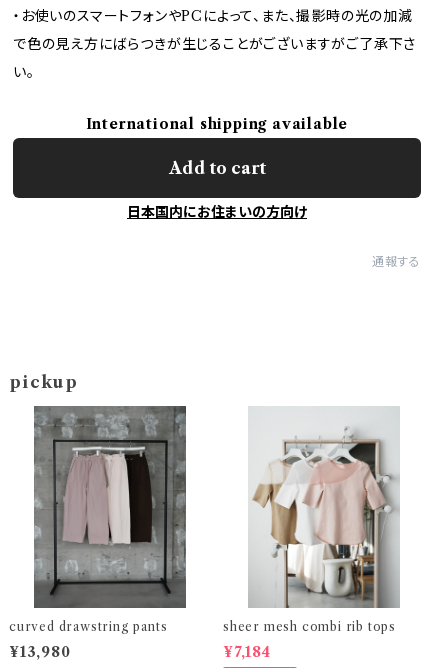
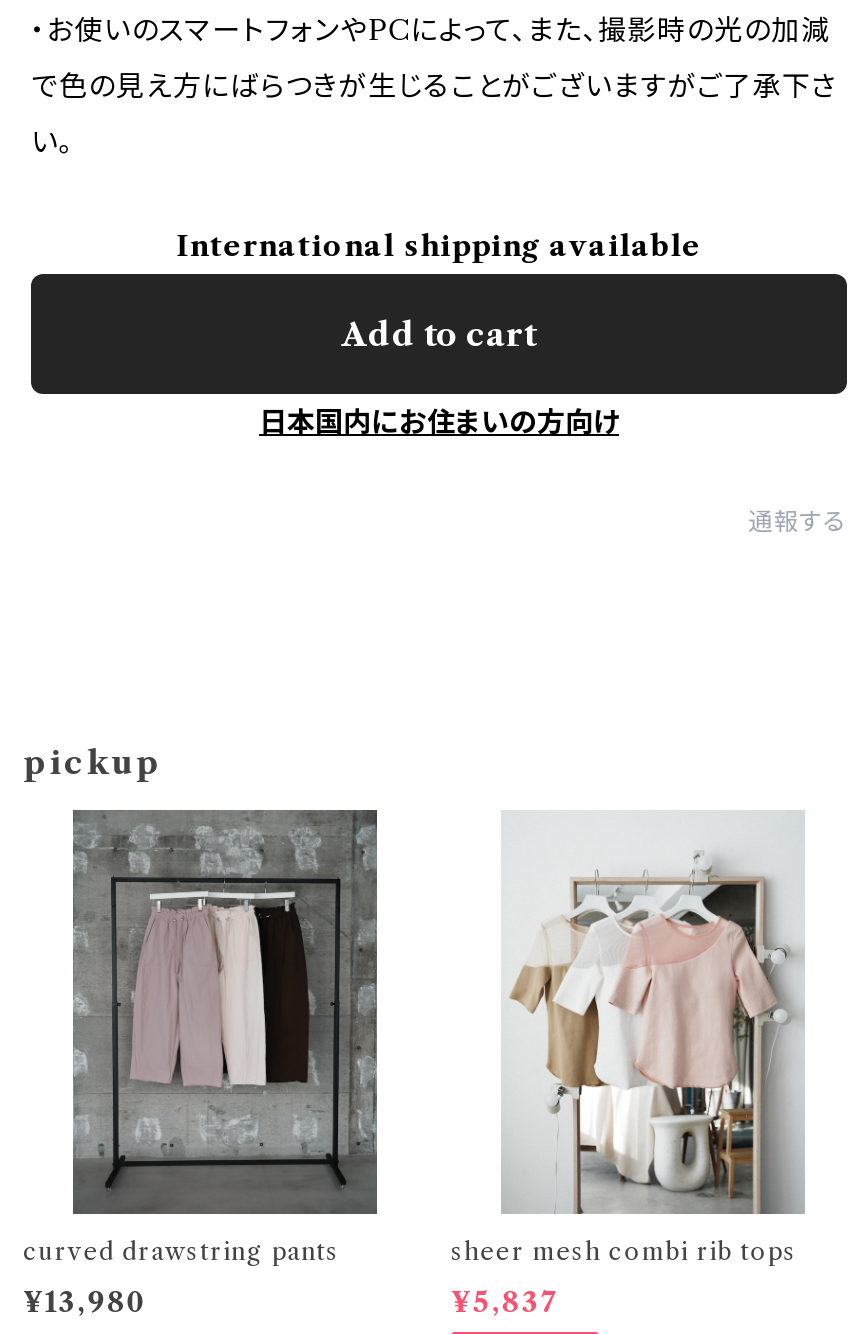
- ¥7,184
+ ¥5,837
